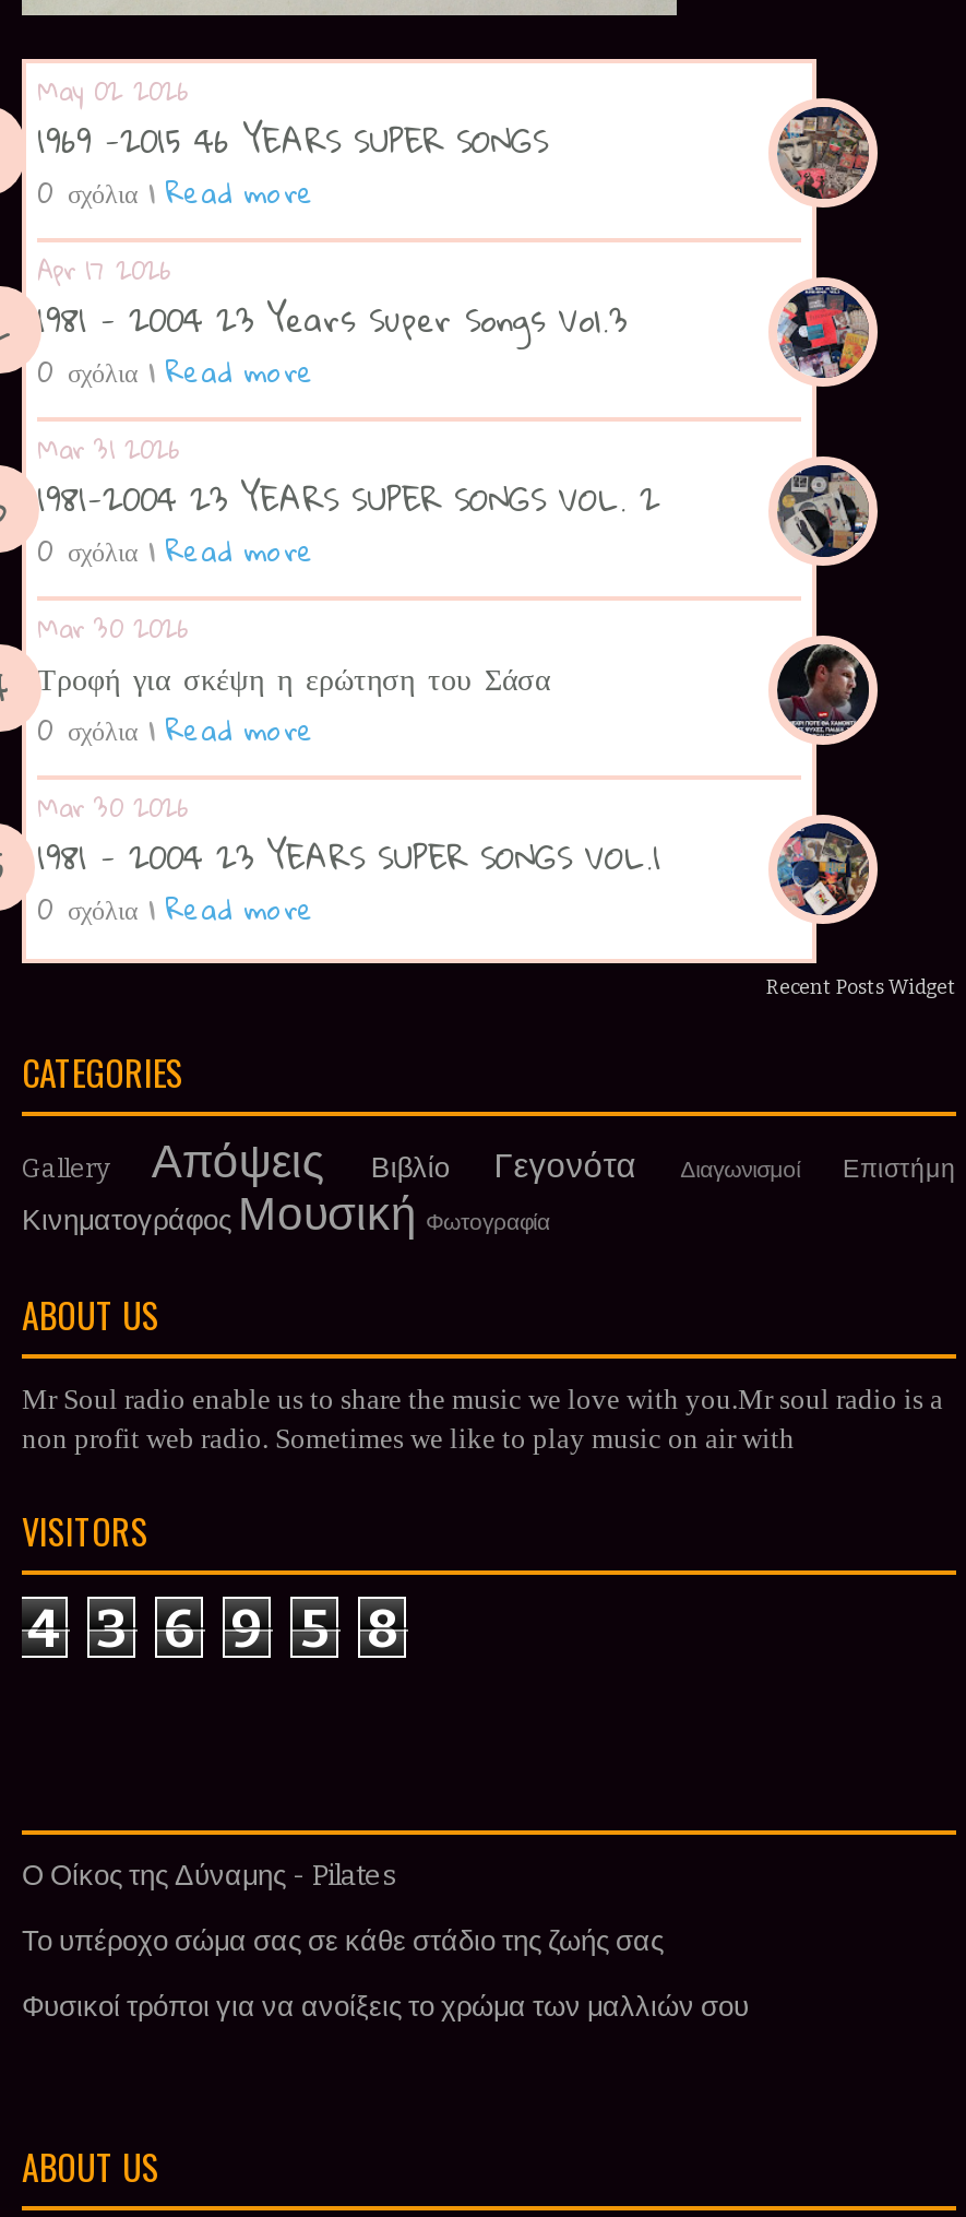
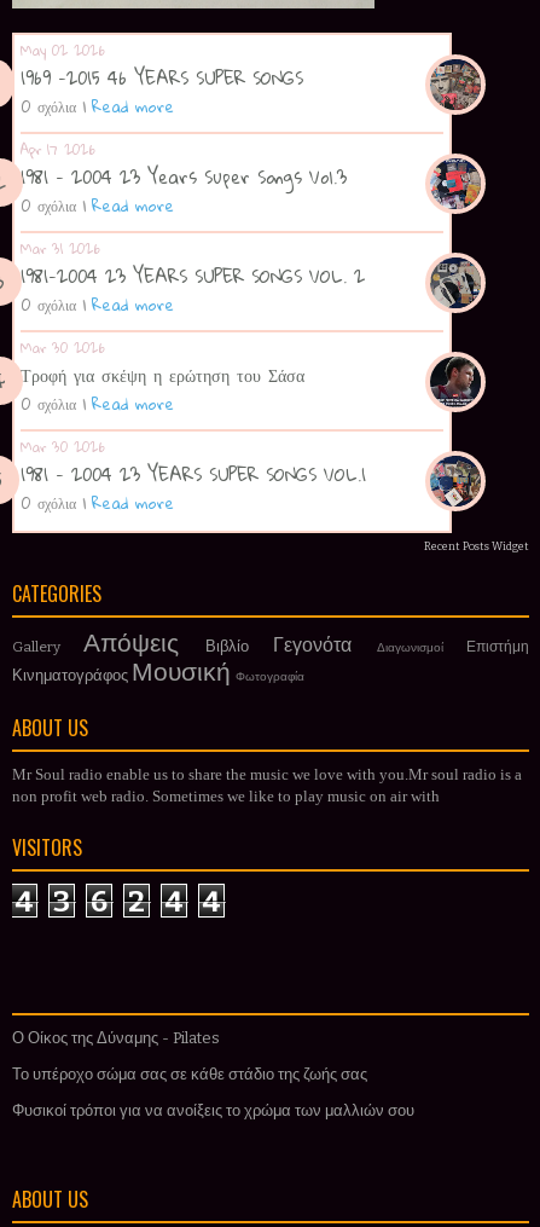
- 9
- 5
- 8
+ 2 4 4
